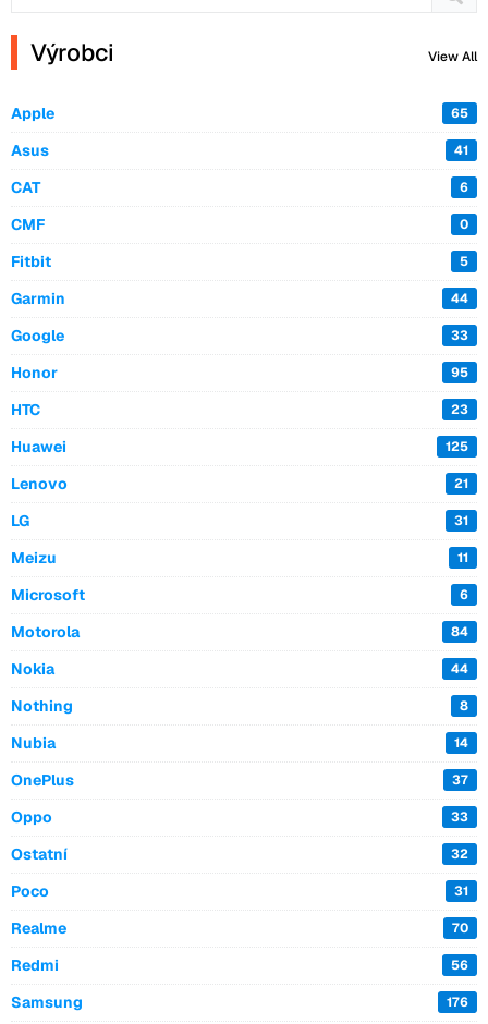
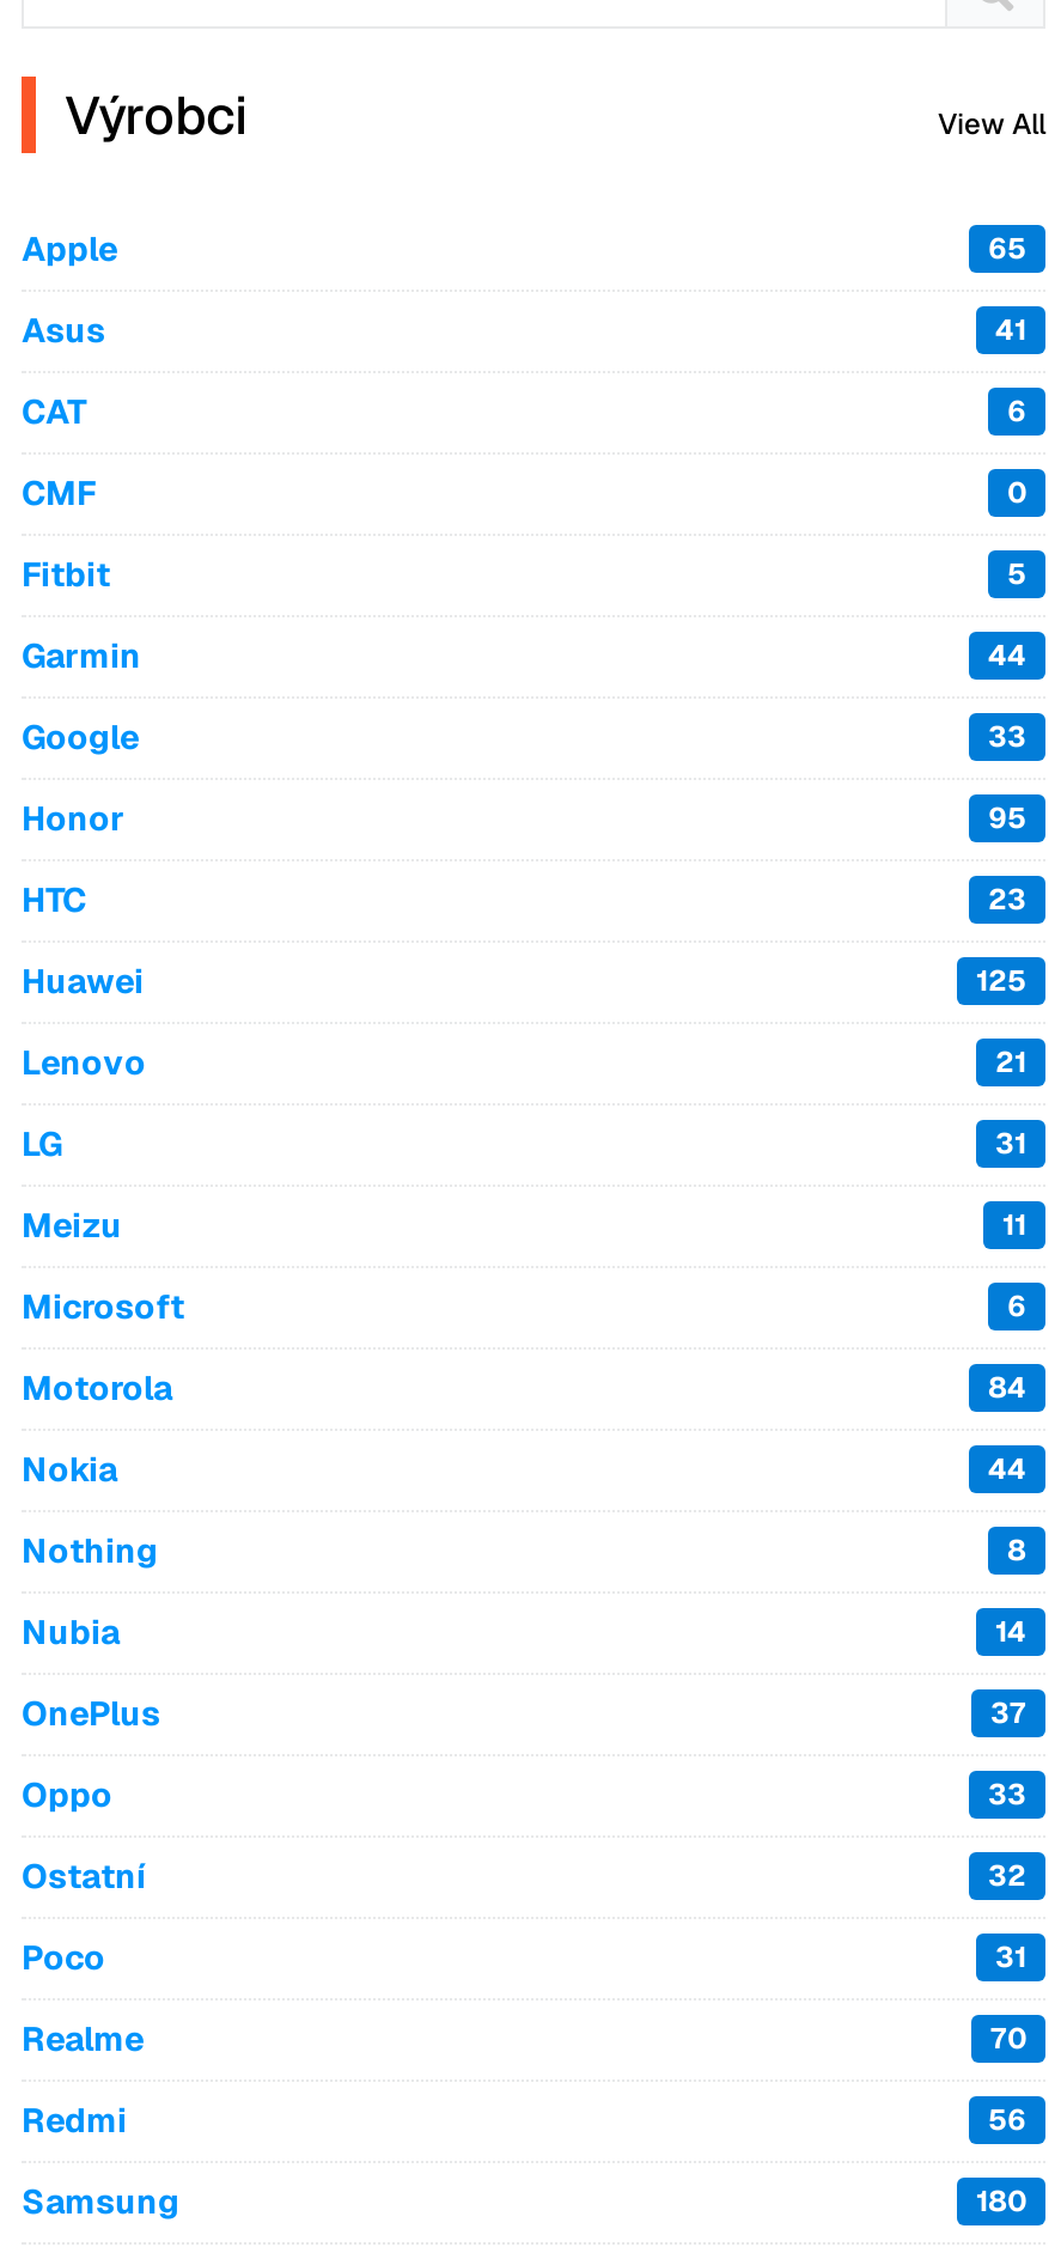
- 176
+ 180
